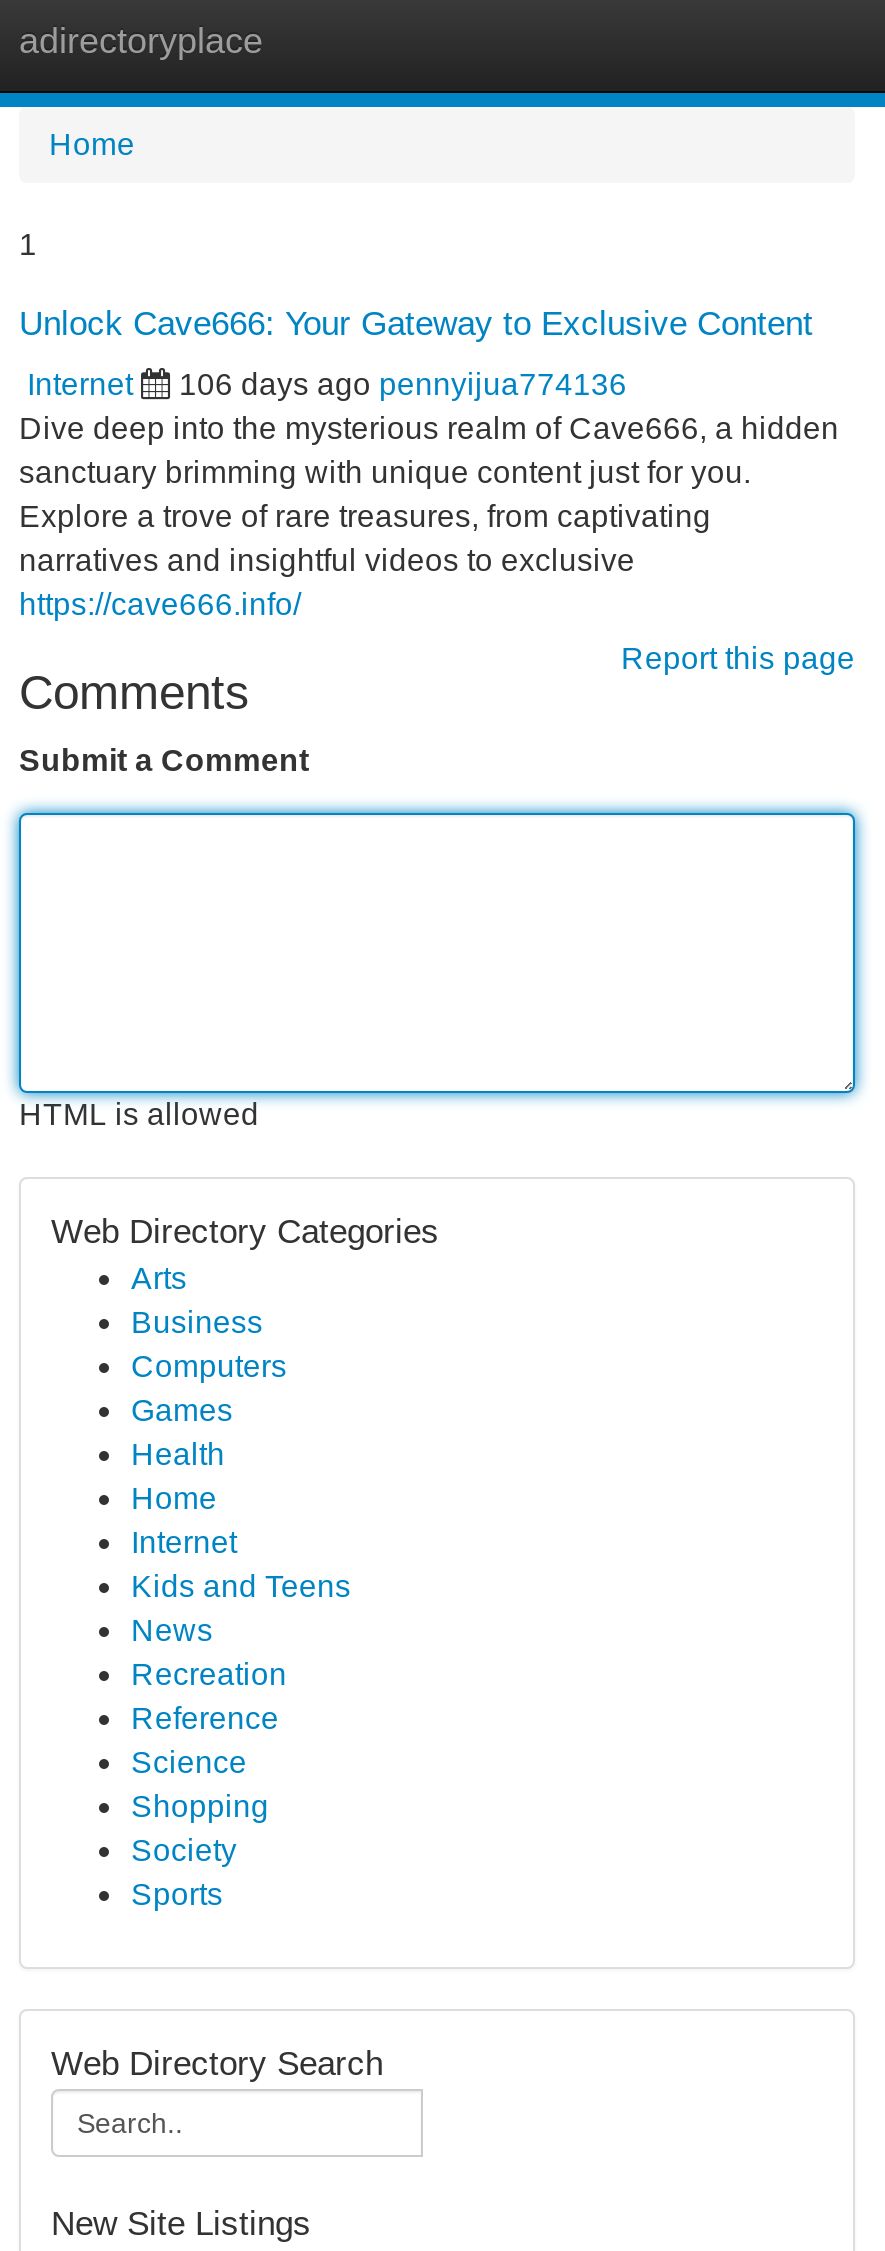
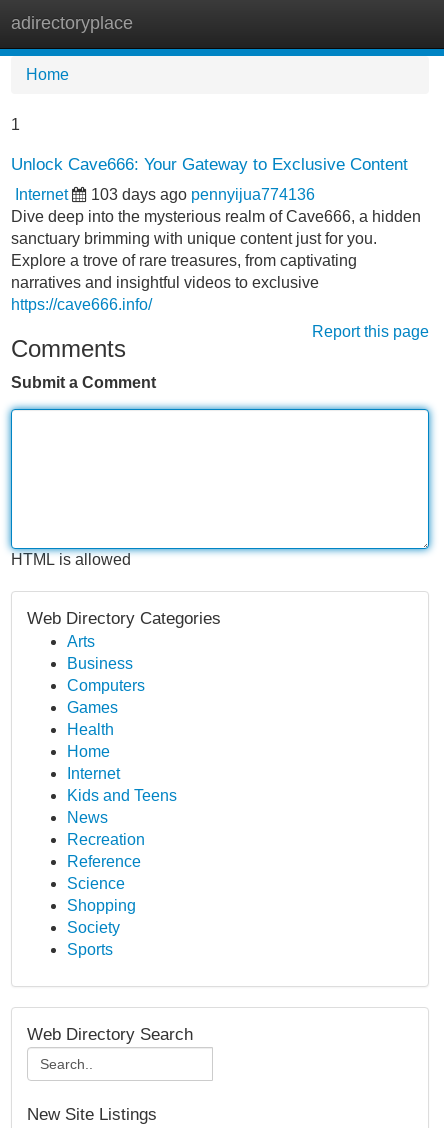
- 106 days ago pennyijua774136
+ 103 days ago pennyijua774136
